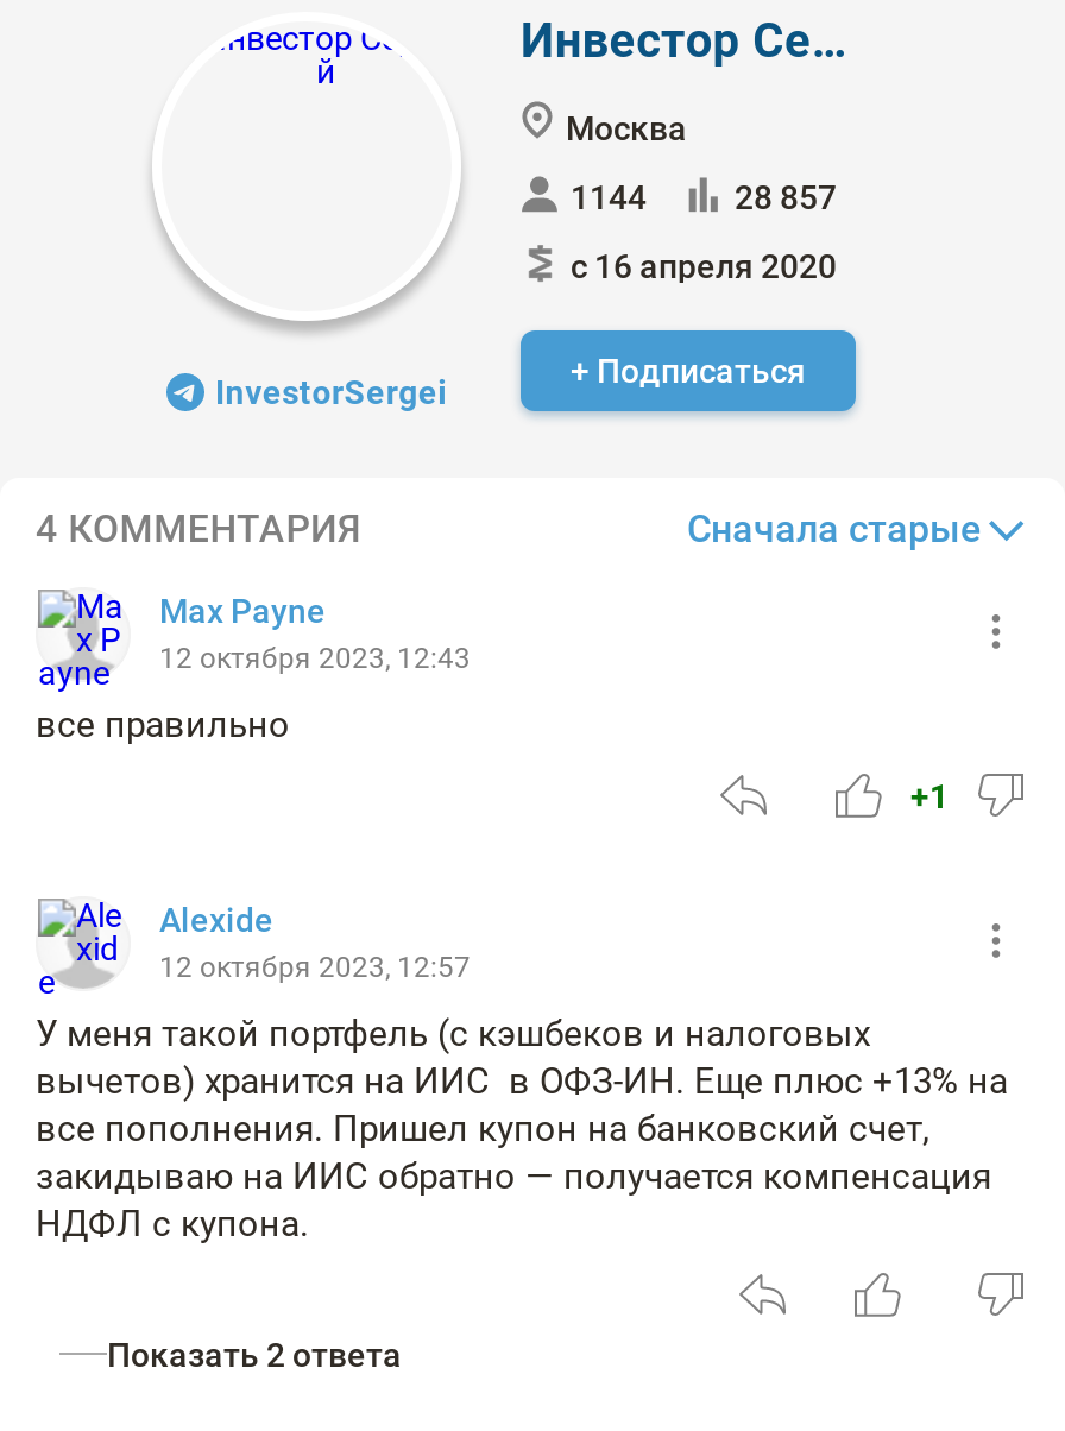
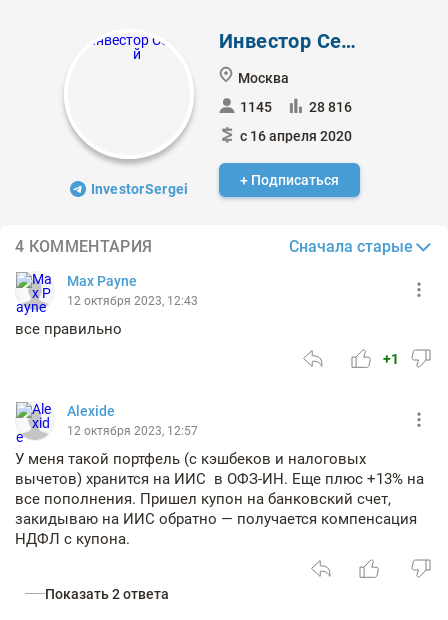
- 1144
+ 1145

- 28 857
+ 28 816
